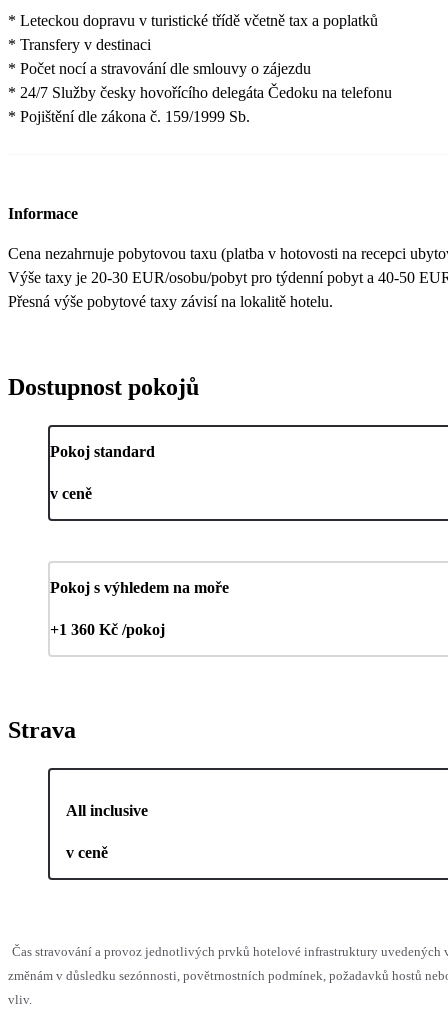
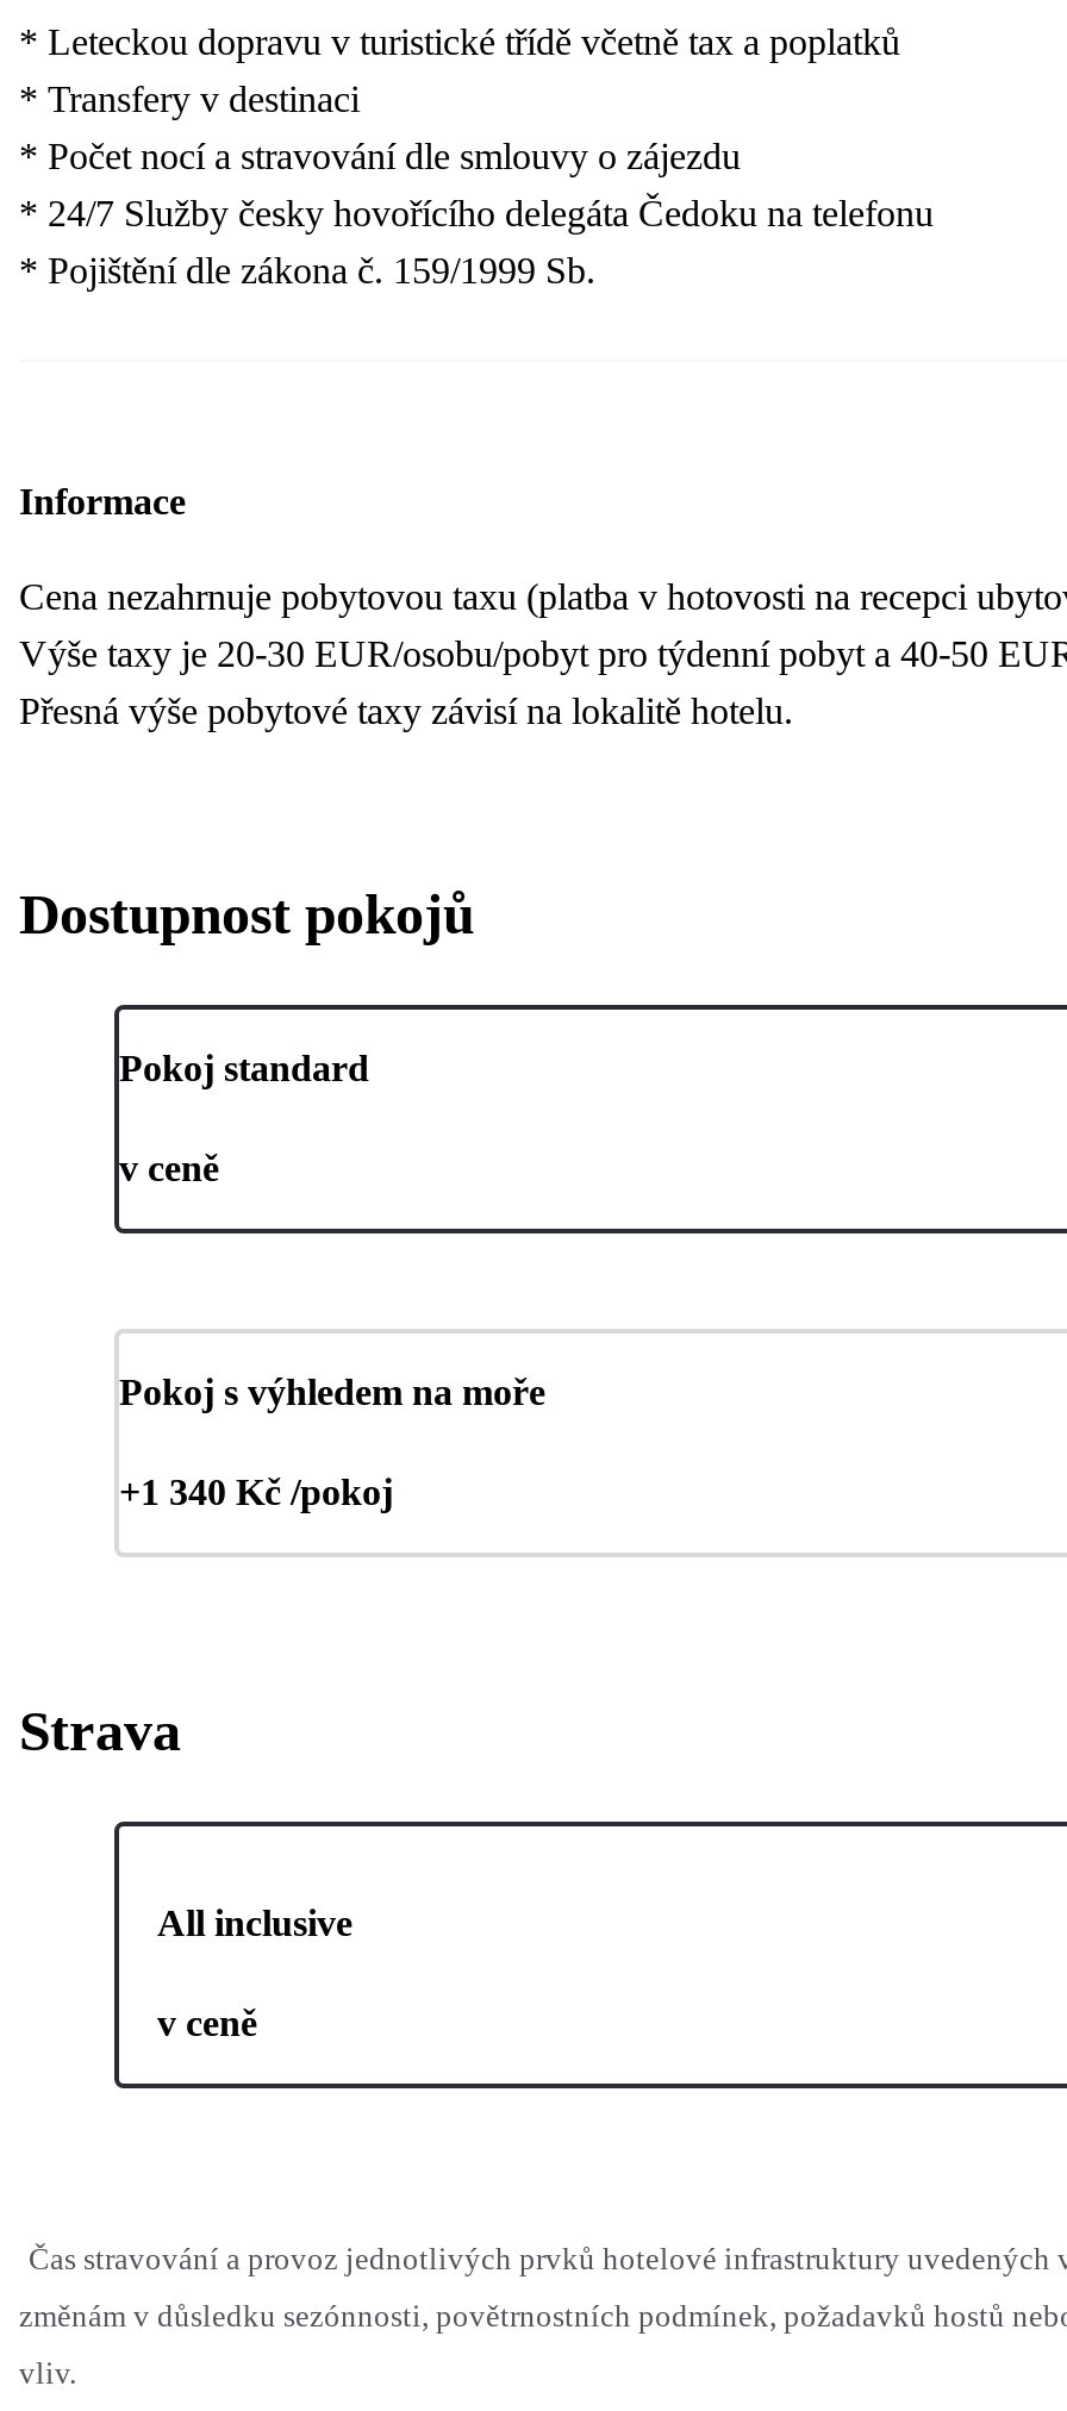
- +1 360 Kč /pokoj
+ +1 340 Kč /pokoj
